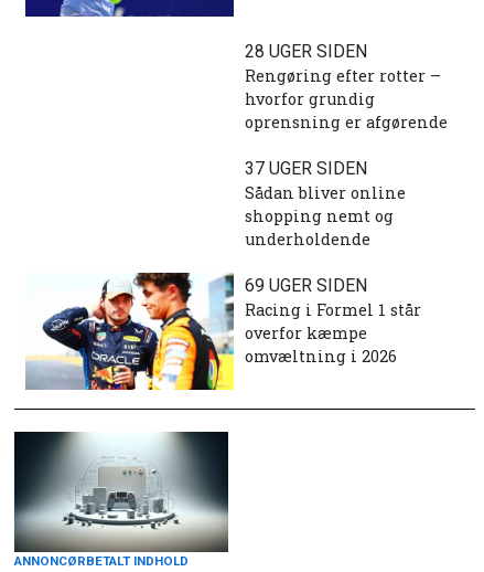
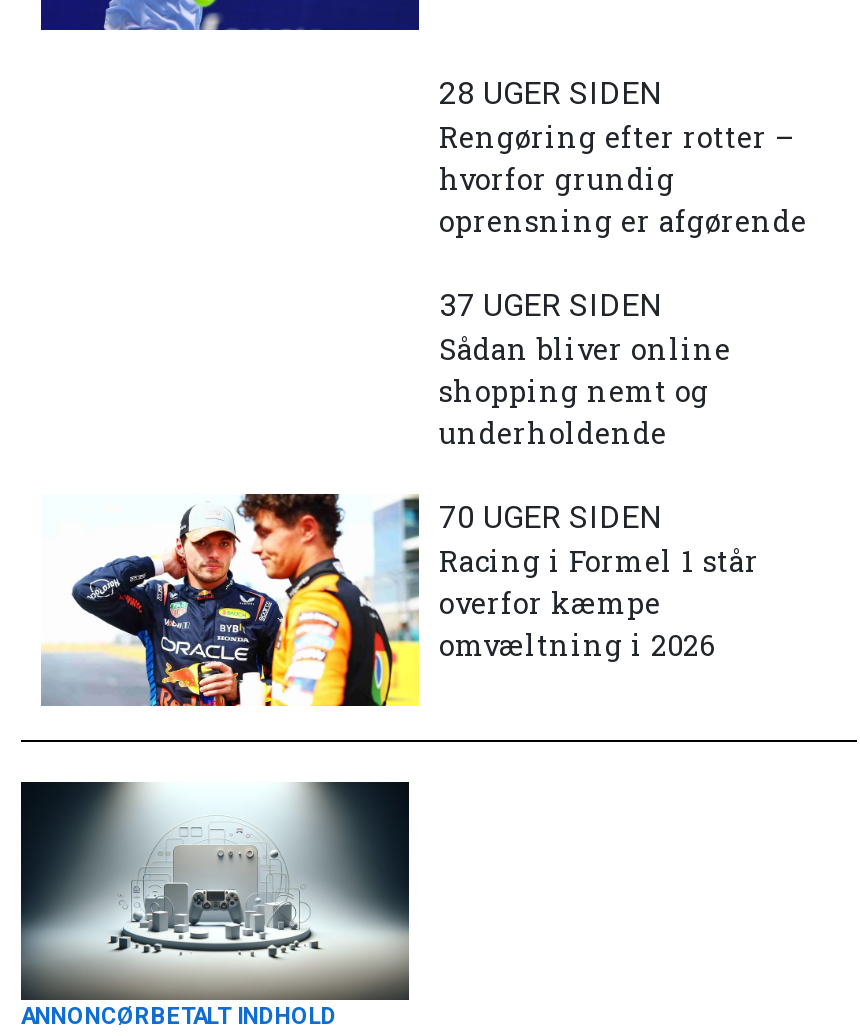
- 69 UGER SIDEN
+ 70 UGER SIDEN
